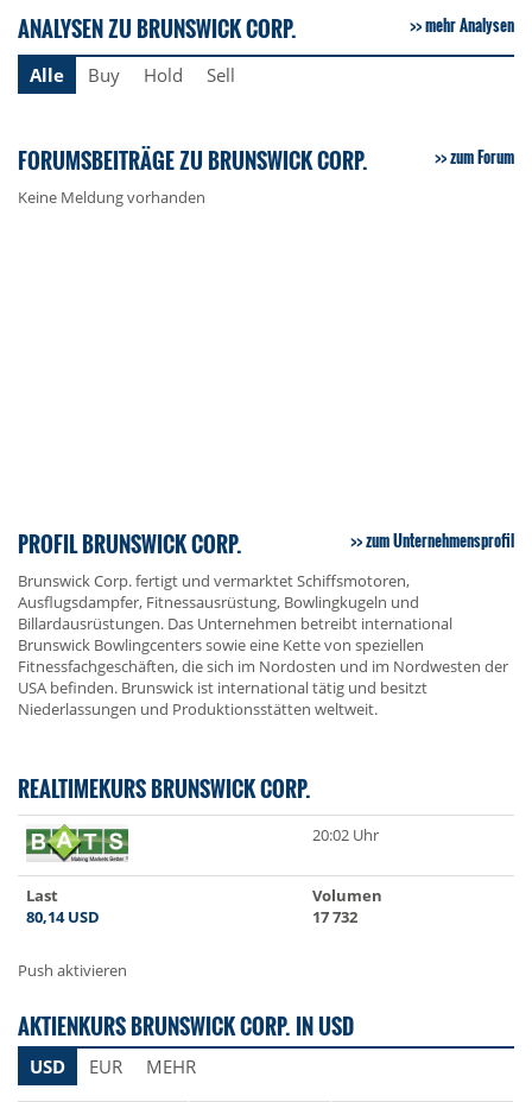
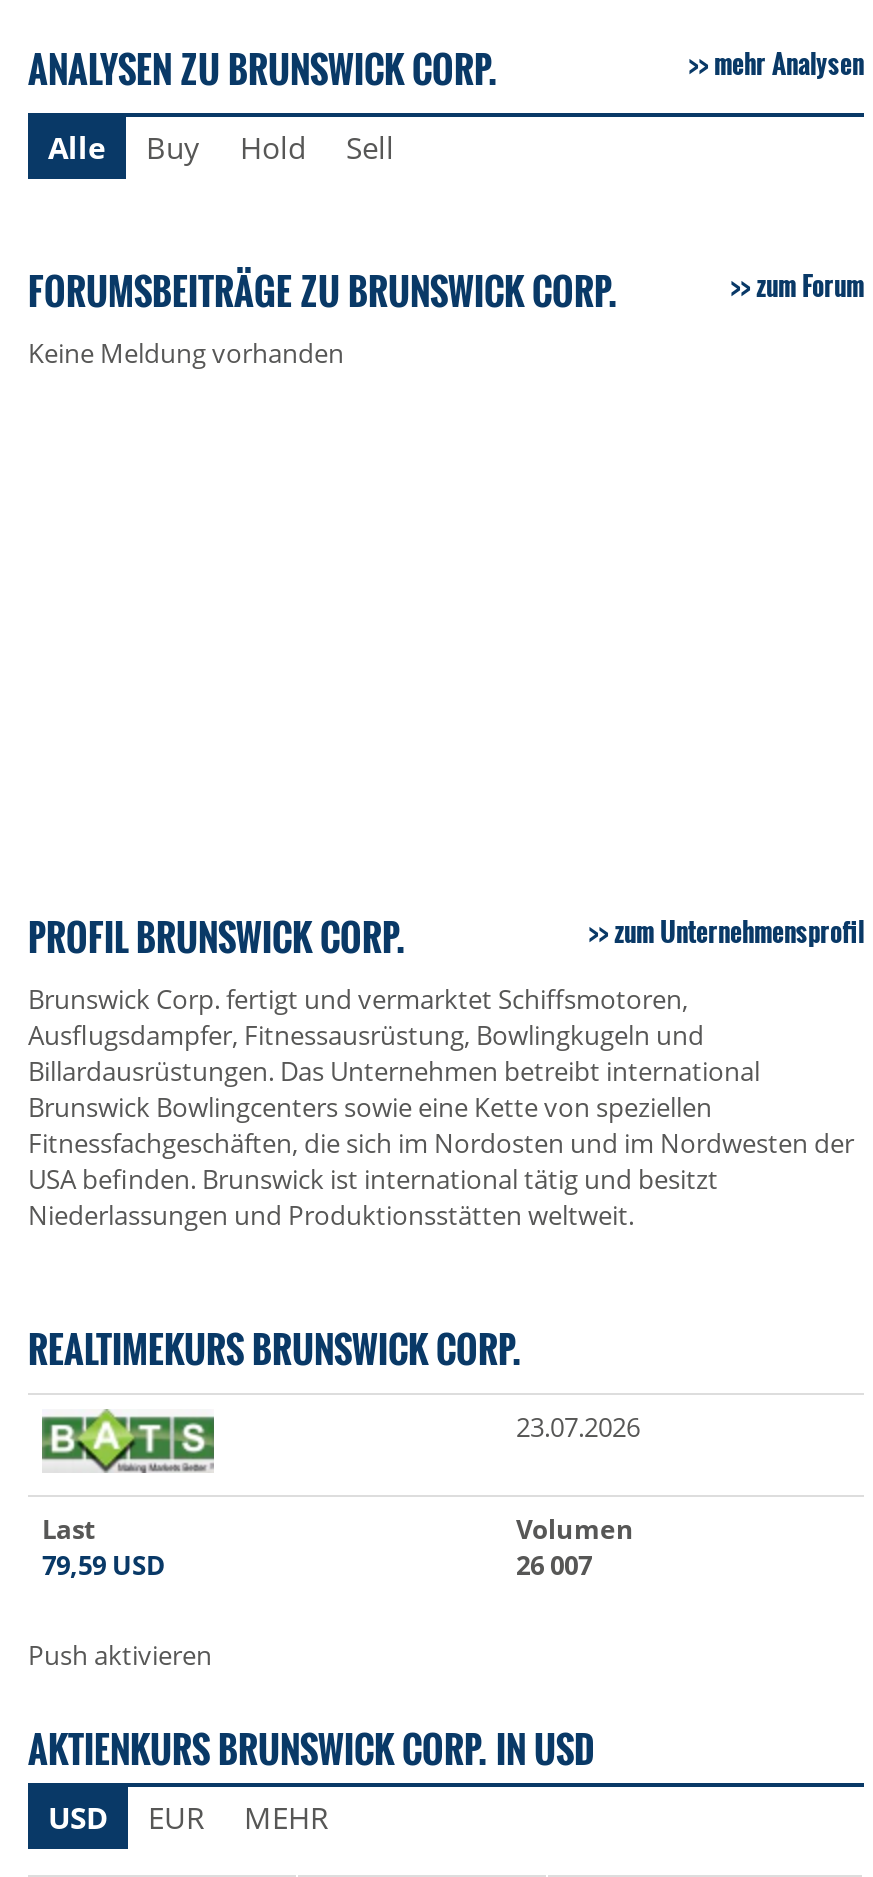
- 20:02 Uhr
+ 23.07.2026

- 80,14 USD
+ 79,59 USD

- 17 732
+ 26 007
